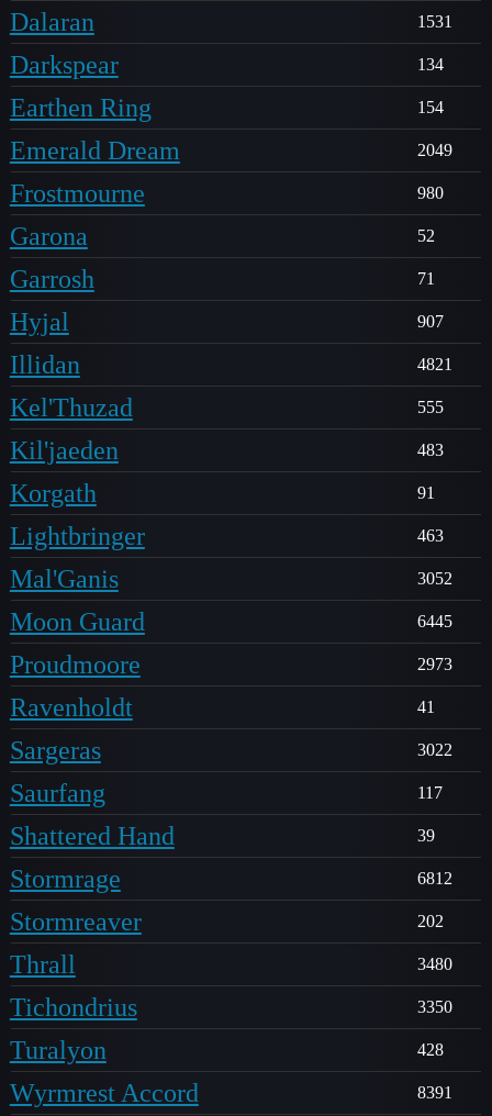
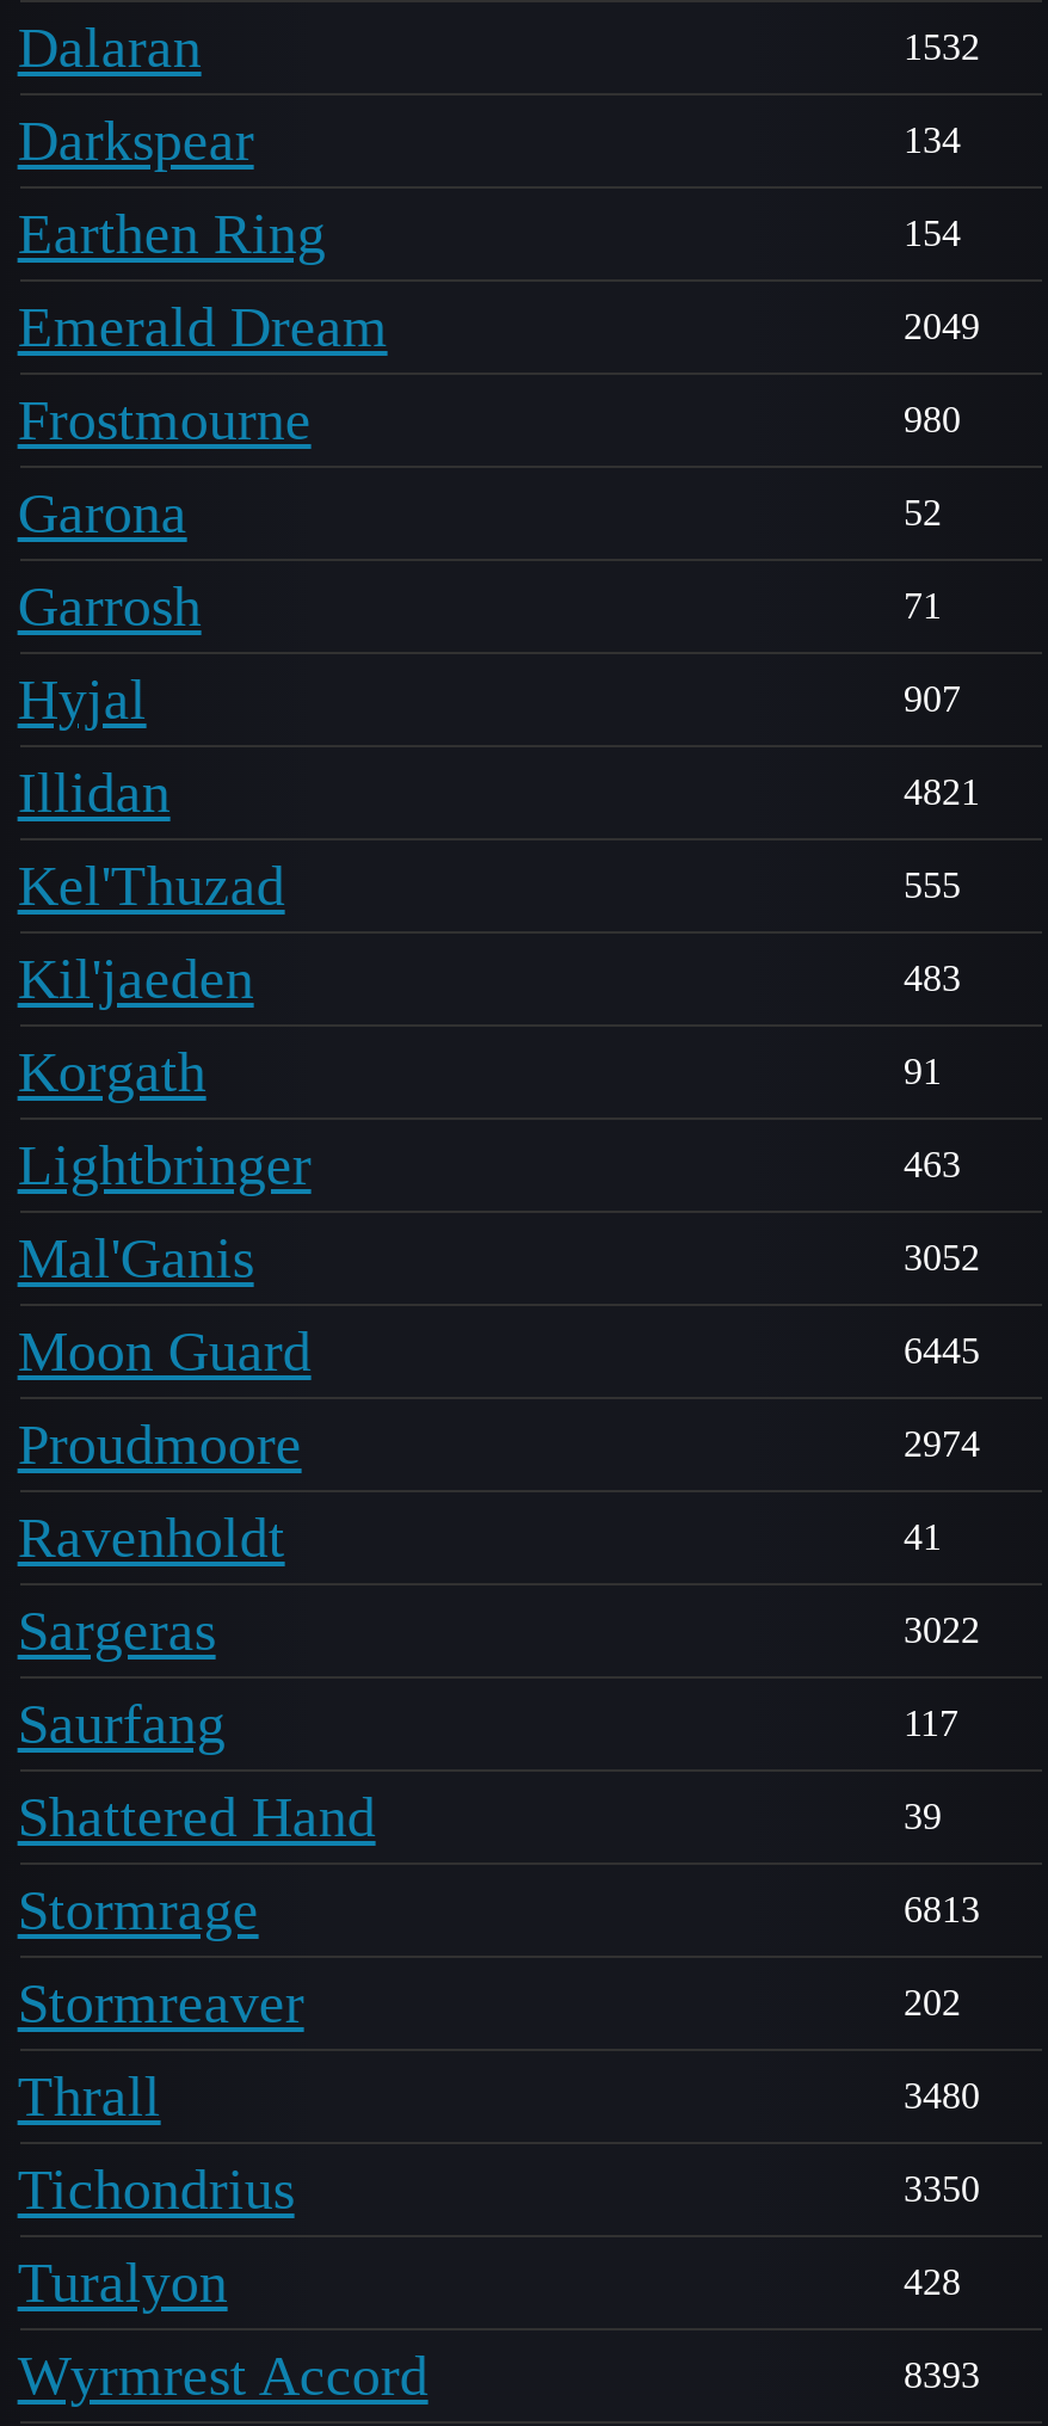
- 1531
+ 1532

- 2973
+ 2974

- 6812
+ 6813

- 8391
+ 8393
